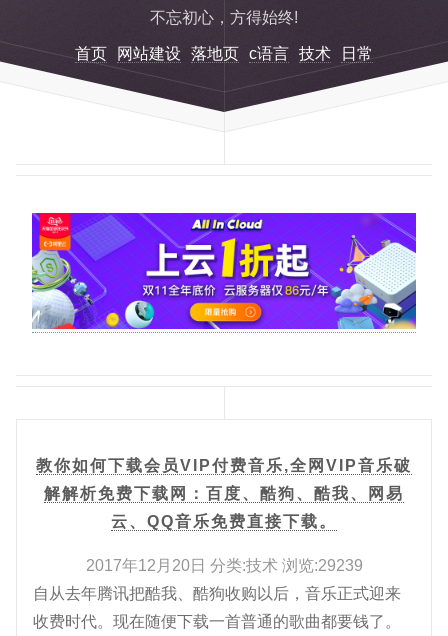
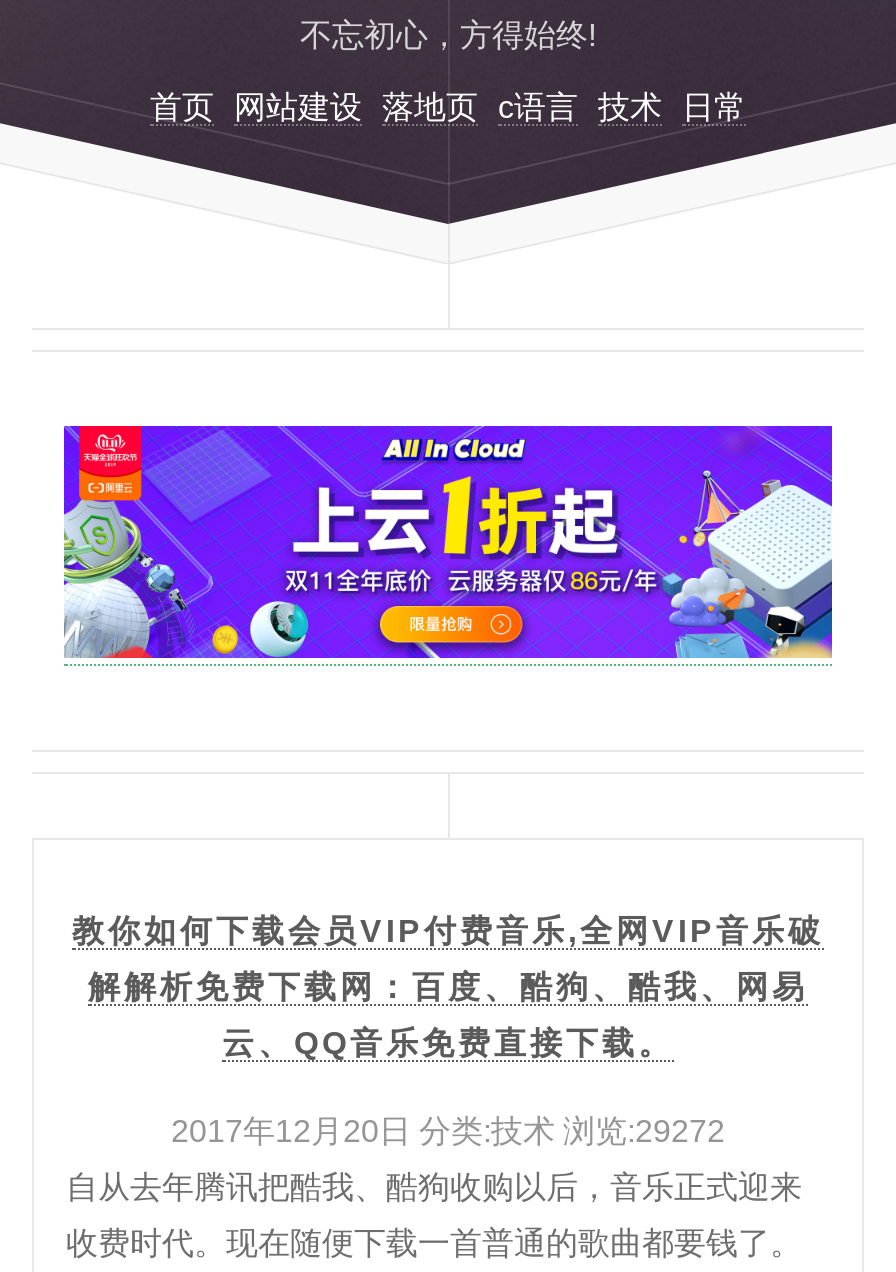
- 2017年12月20日 分类:技术 浏览:29239
+ 2017年12月20日 分类:技术 浏览:29272
